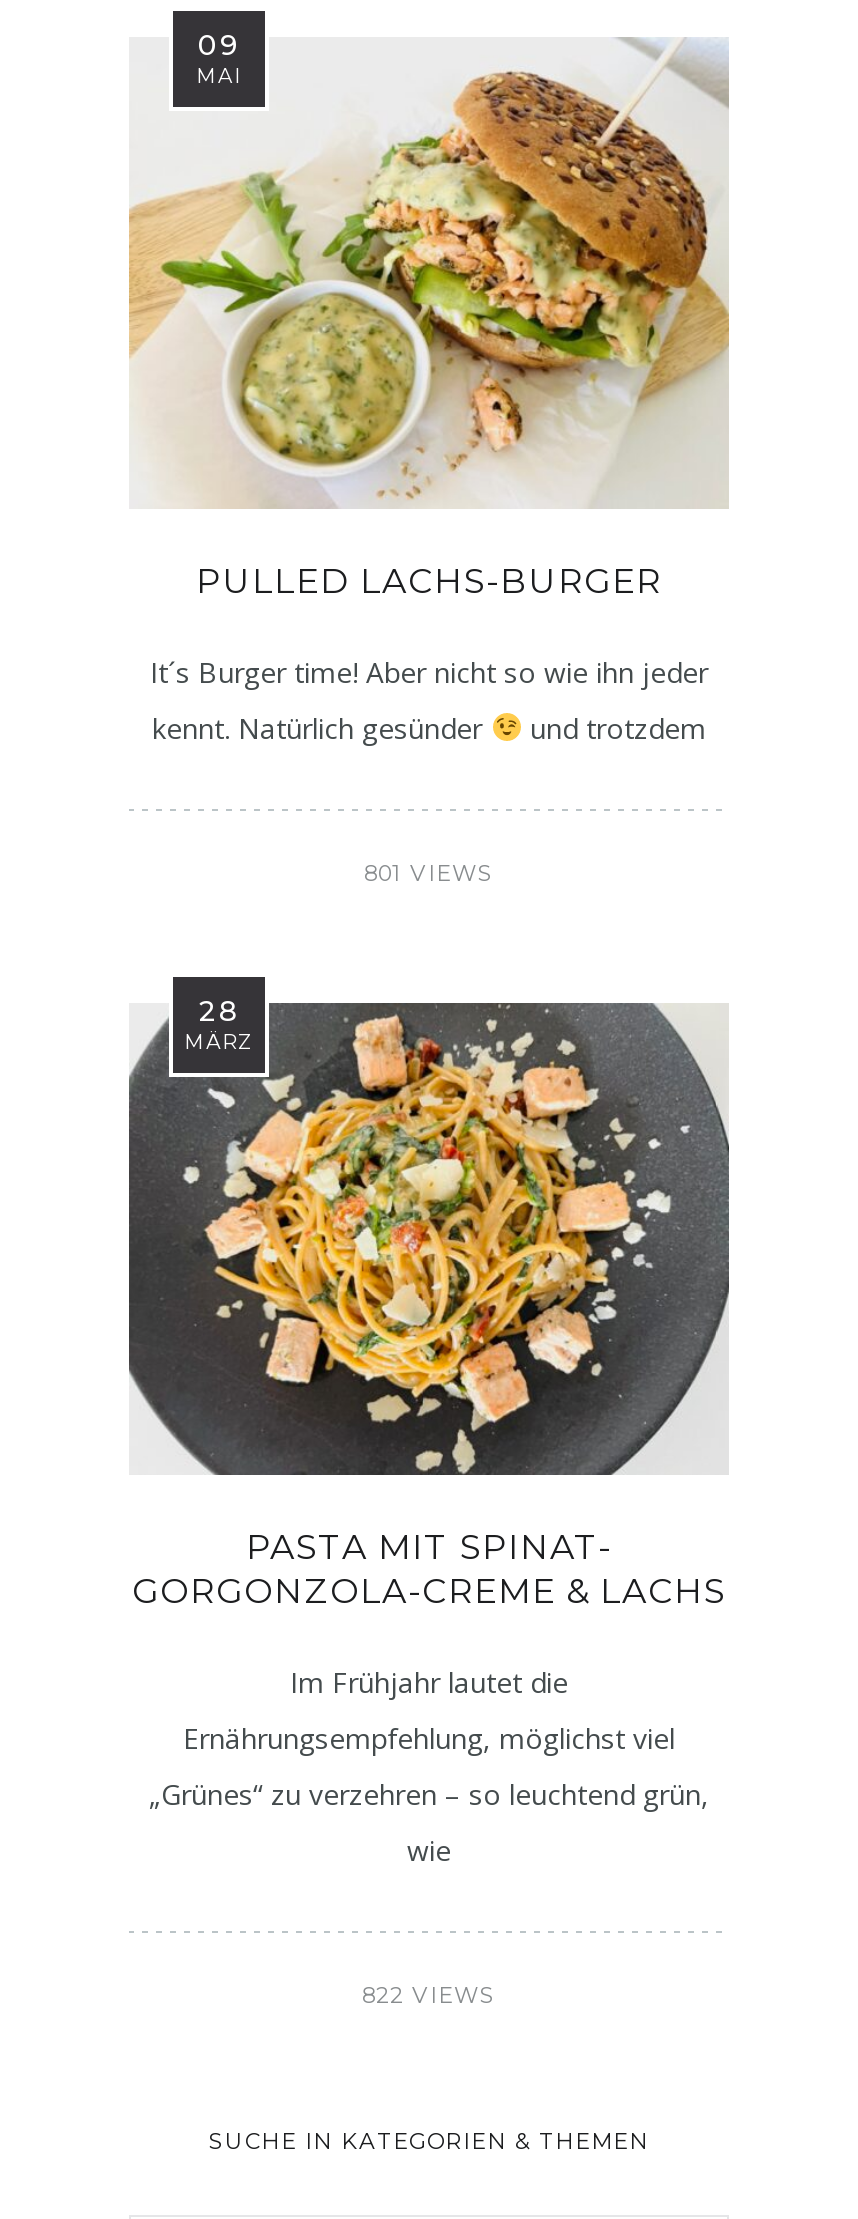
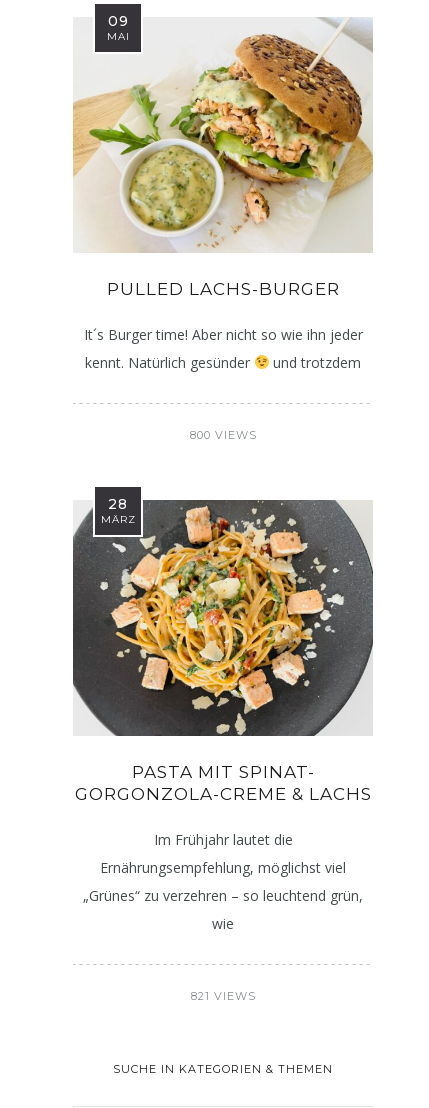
- 801 VIEWS
+ 800 VIEWS

- 822 VIEWS
+ 821 VIEWS
